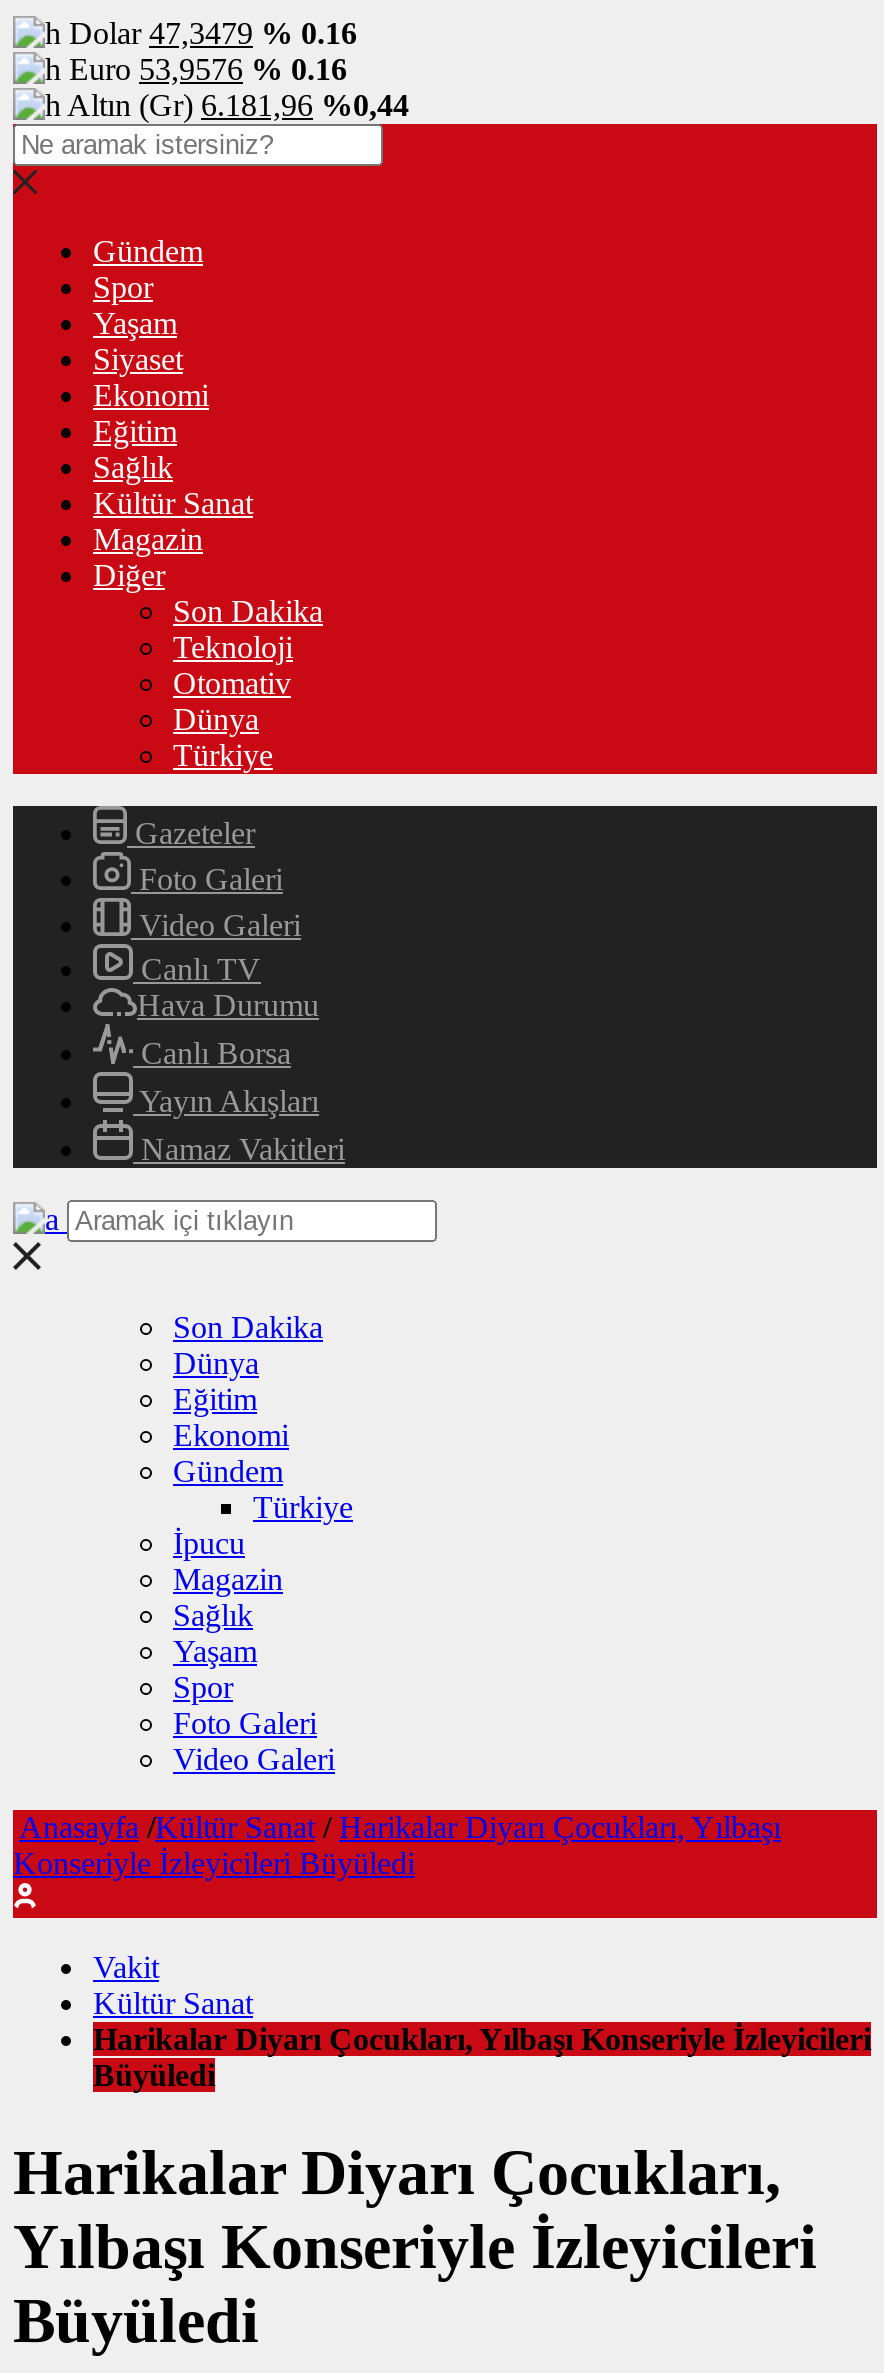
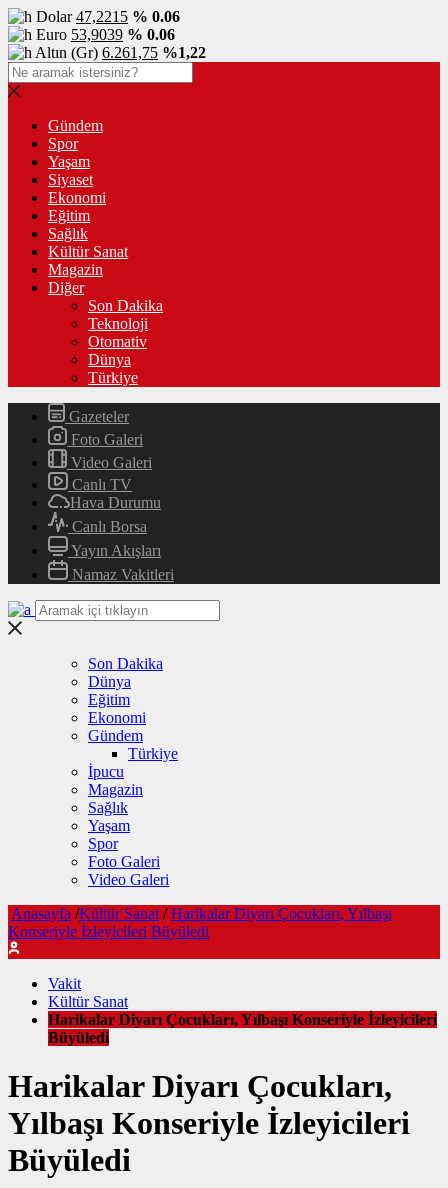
- Dolar 47,3479 % 0.16
+ Dolar 47,2215 % 0.06

- Euro 53,9576 % 0.16
+ Euro 53,9039 % 0.06

- Altın (Gr) 6.181,96 %0,44
+ Altın (Gr) 6.261,75 %1,22
